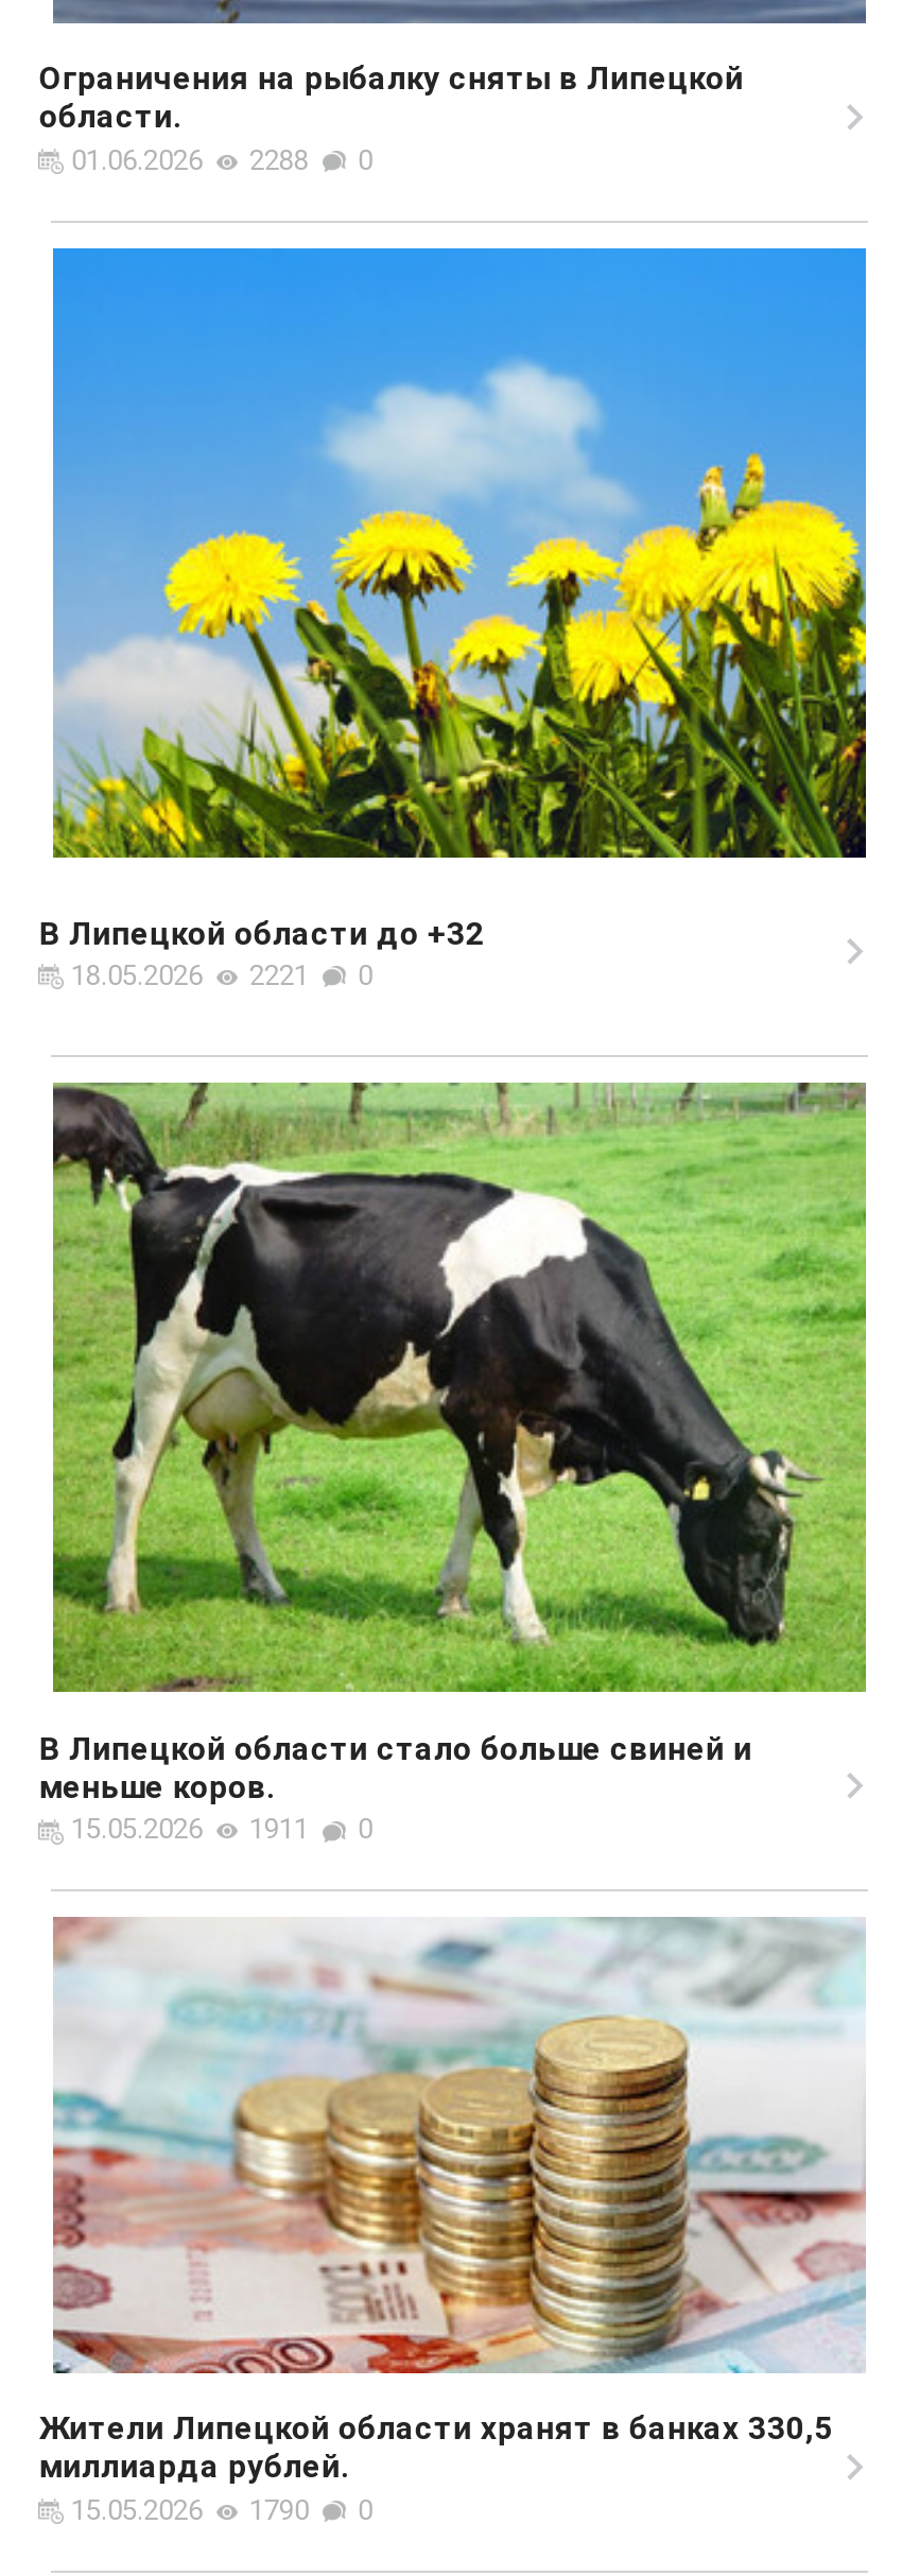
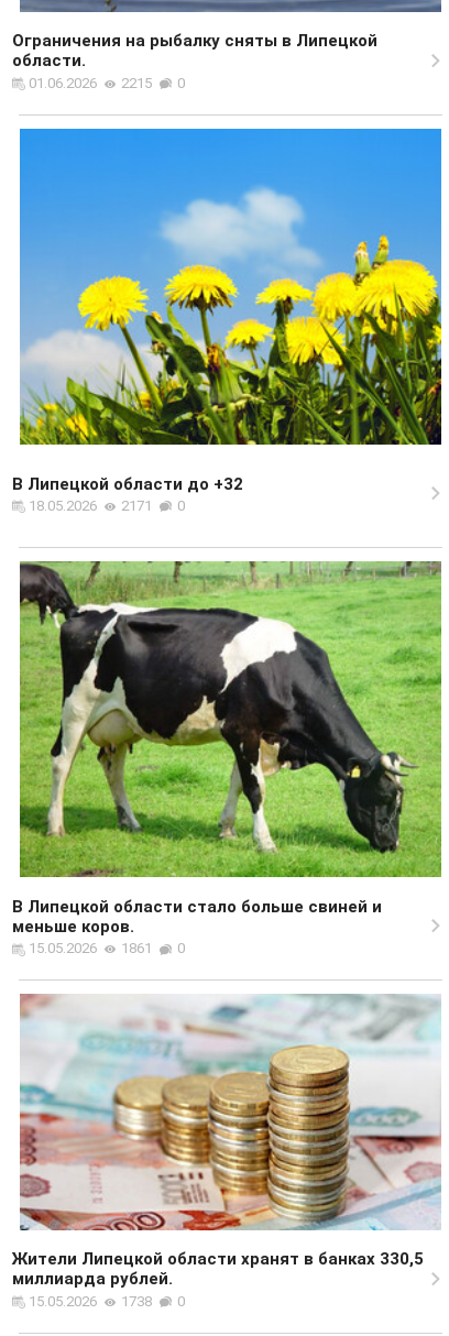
- 01.06.2026 2288 0
+ 01.06.2026 2215 0

- 18.05.2026 2221 0
+ 18.05.2026 2171 0

- 15.05.2026 1911 0
+ 15.05.2026 1861 0

- 15.05.2026 1790 0
+ 15.05.2026 1738 0
